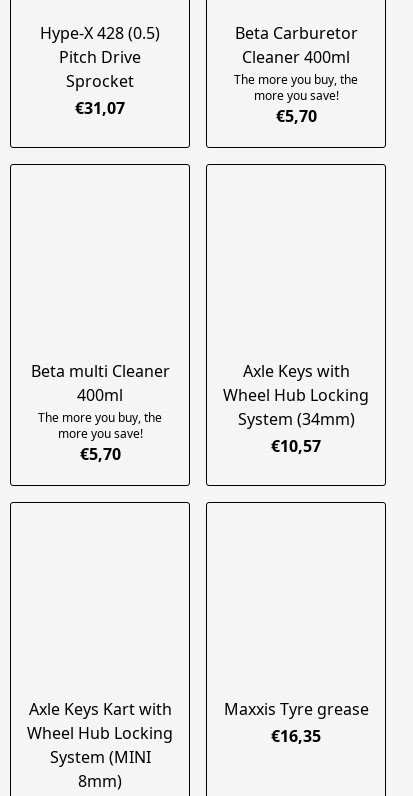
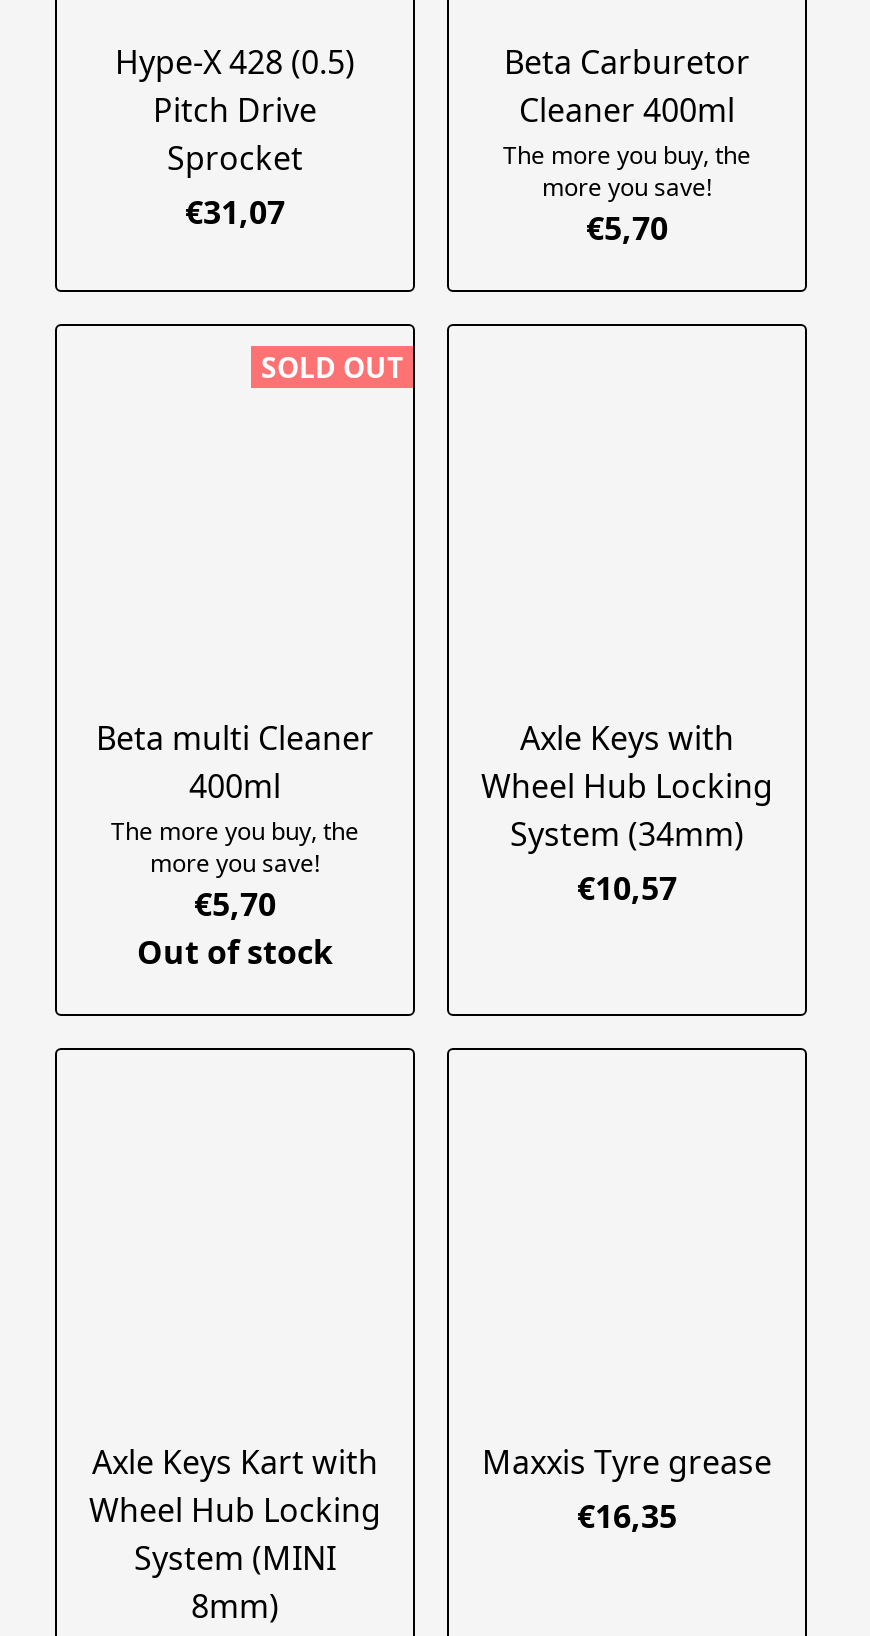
+ SOLD OUT

+ Out of stock
